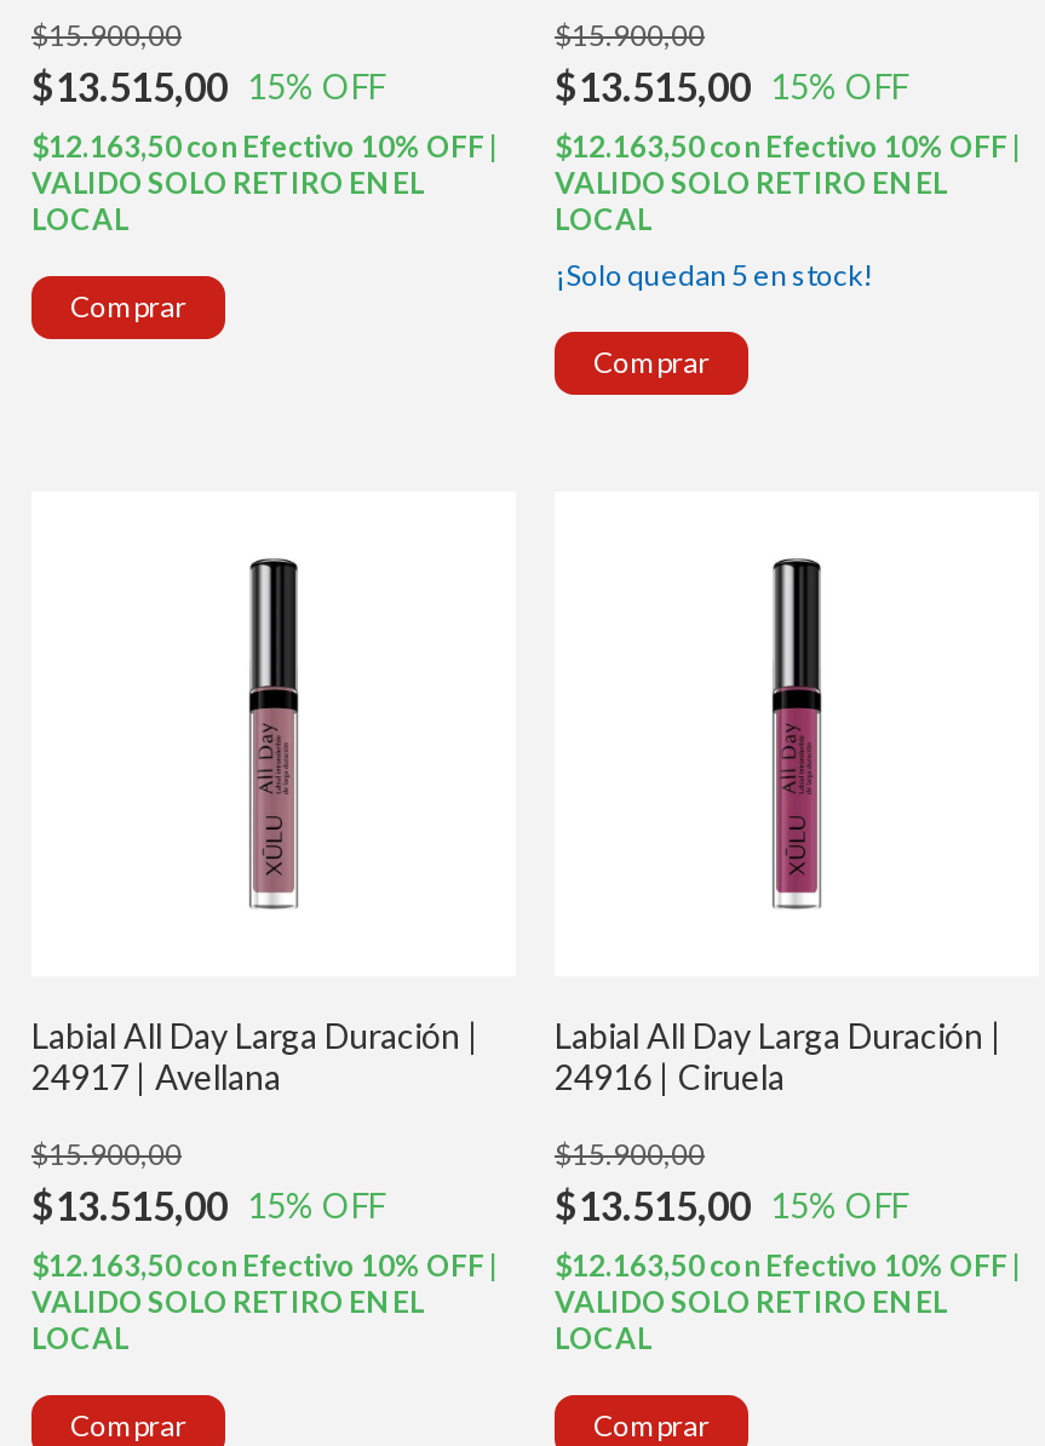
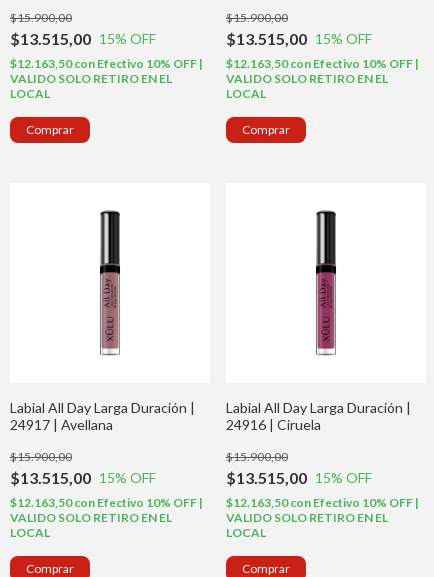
- ¡Solo quedan 5 en stock!
